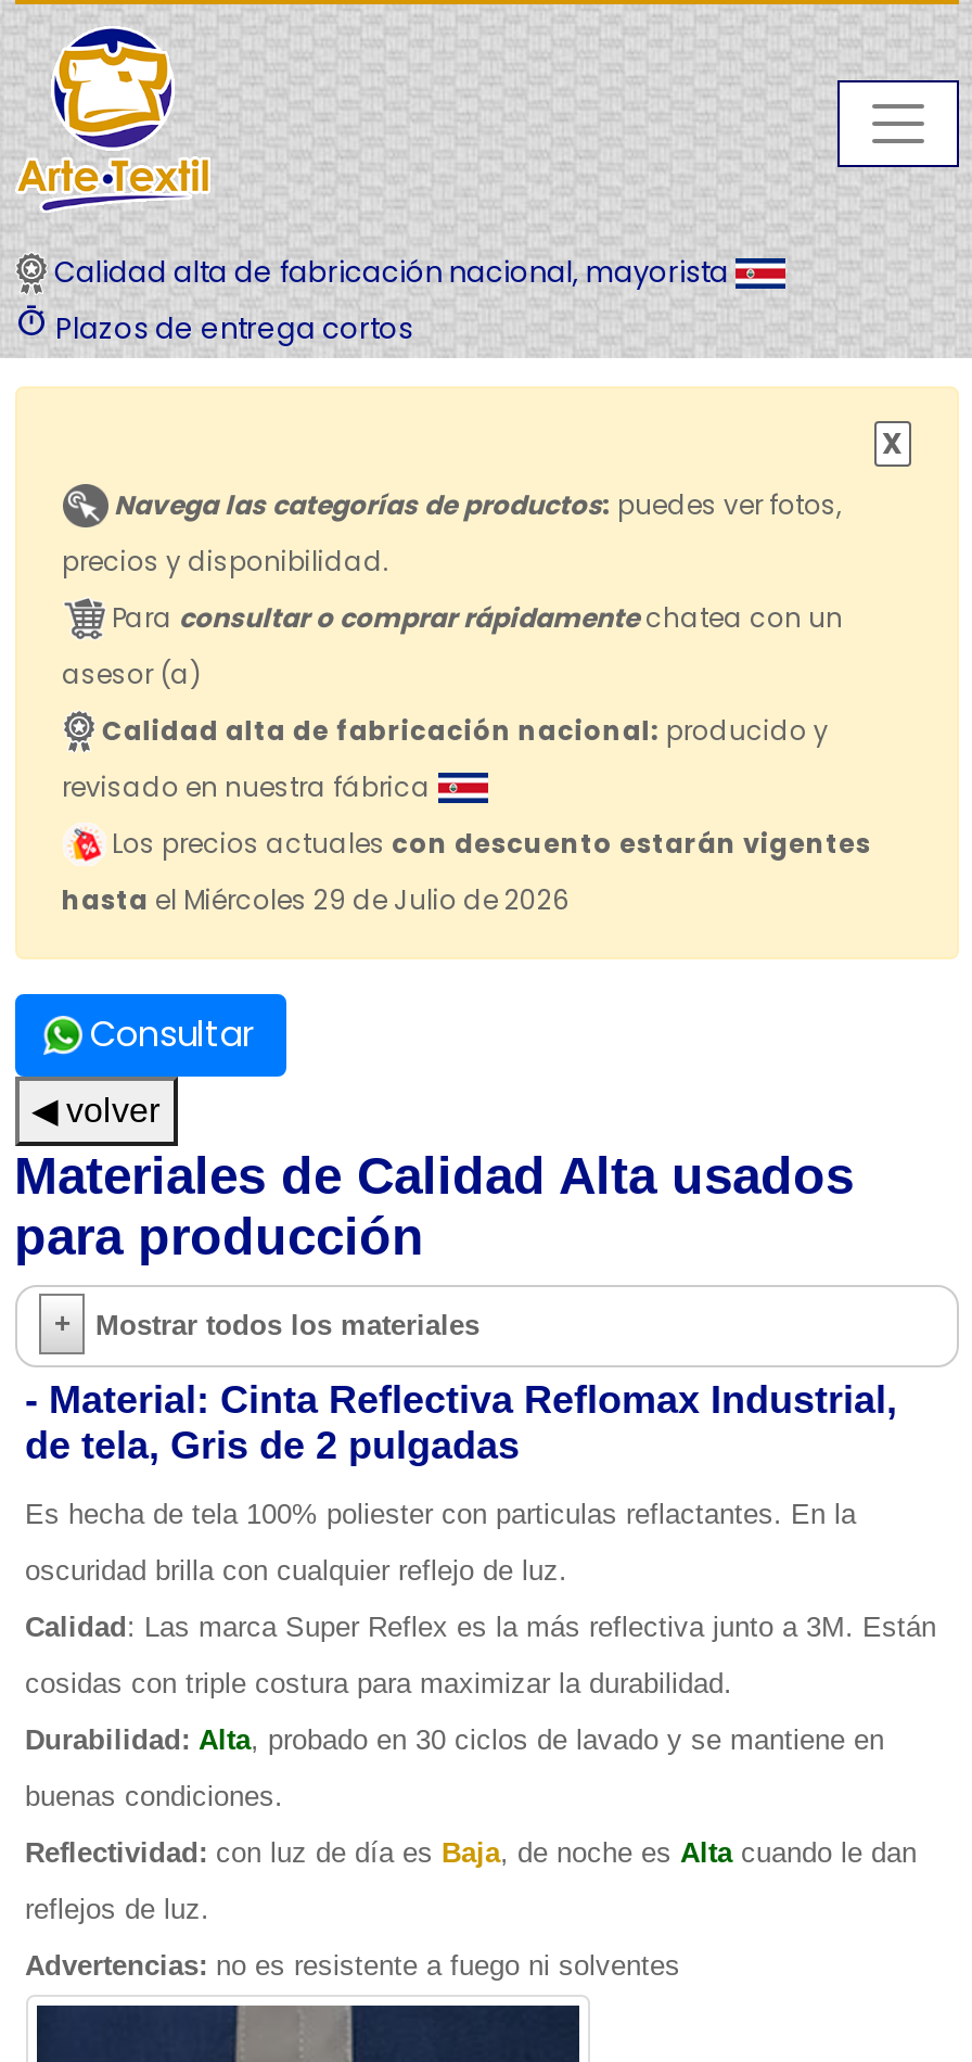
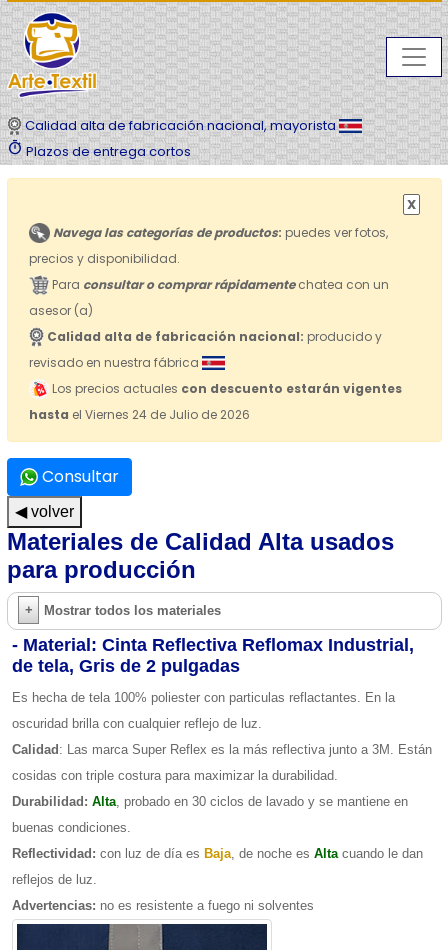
- hasta el Miércoles 29 de Julio de 2026
+ hasta el Viernes 24 de Julio de 2026
